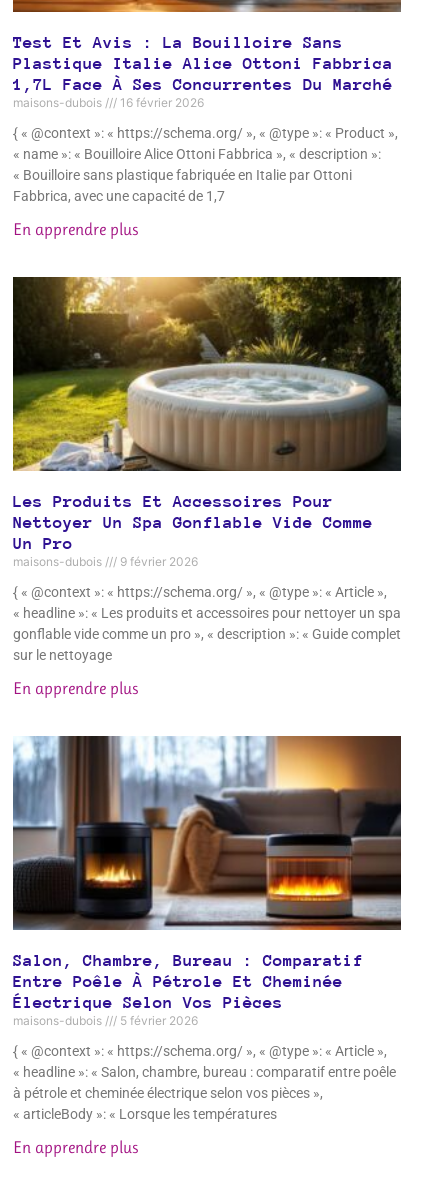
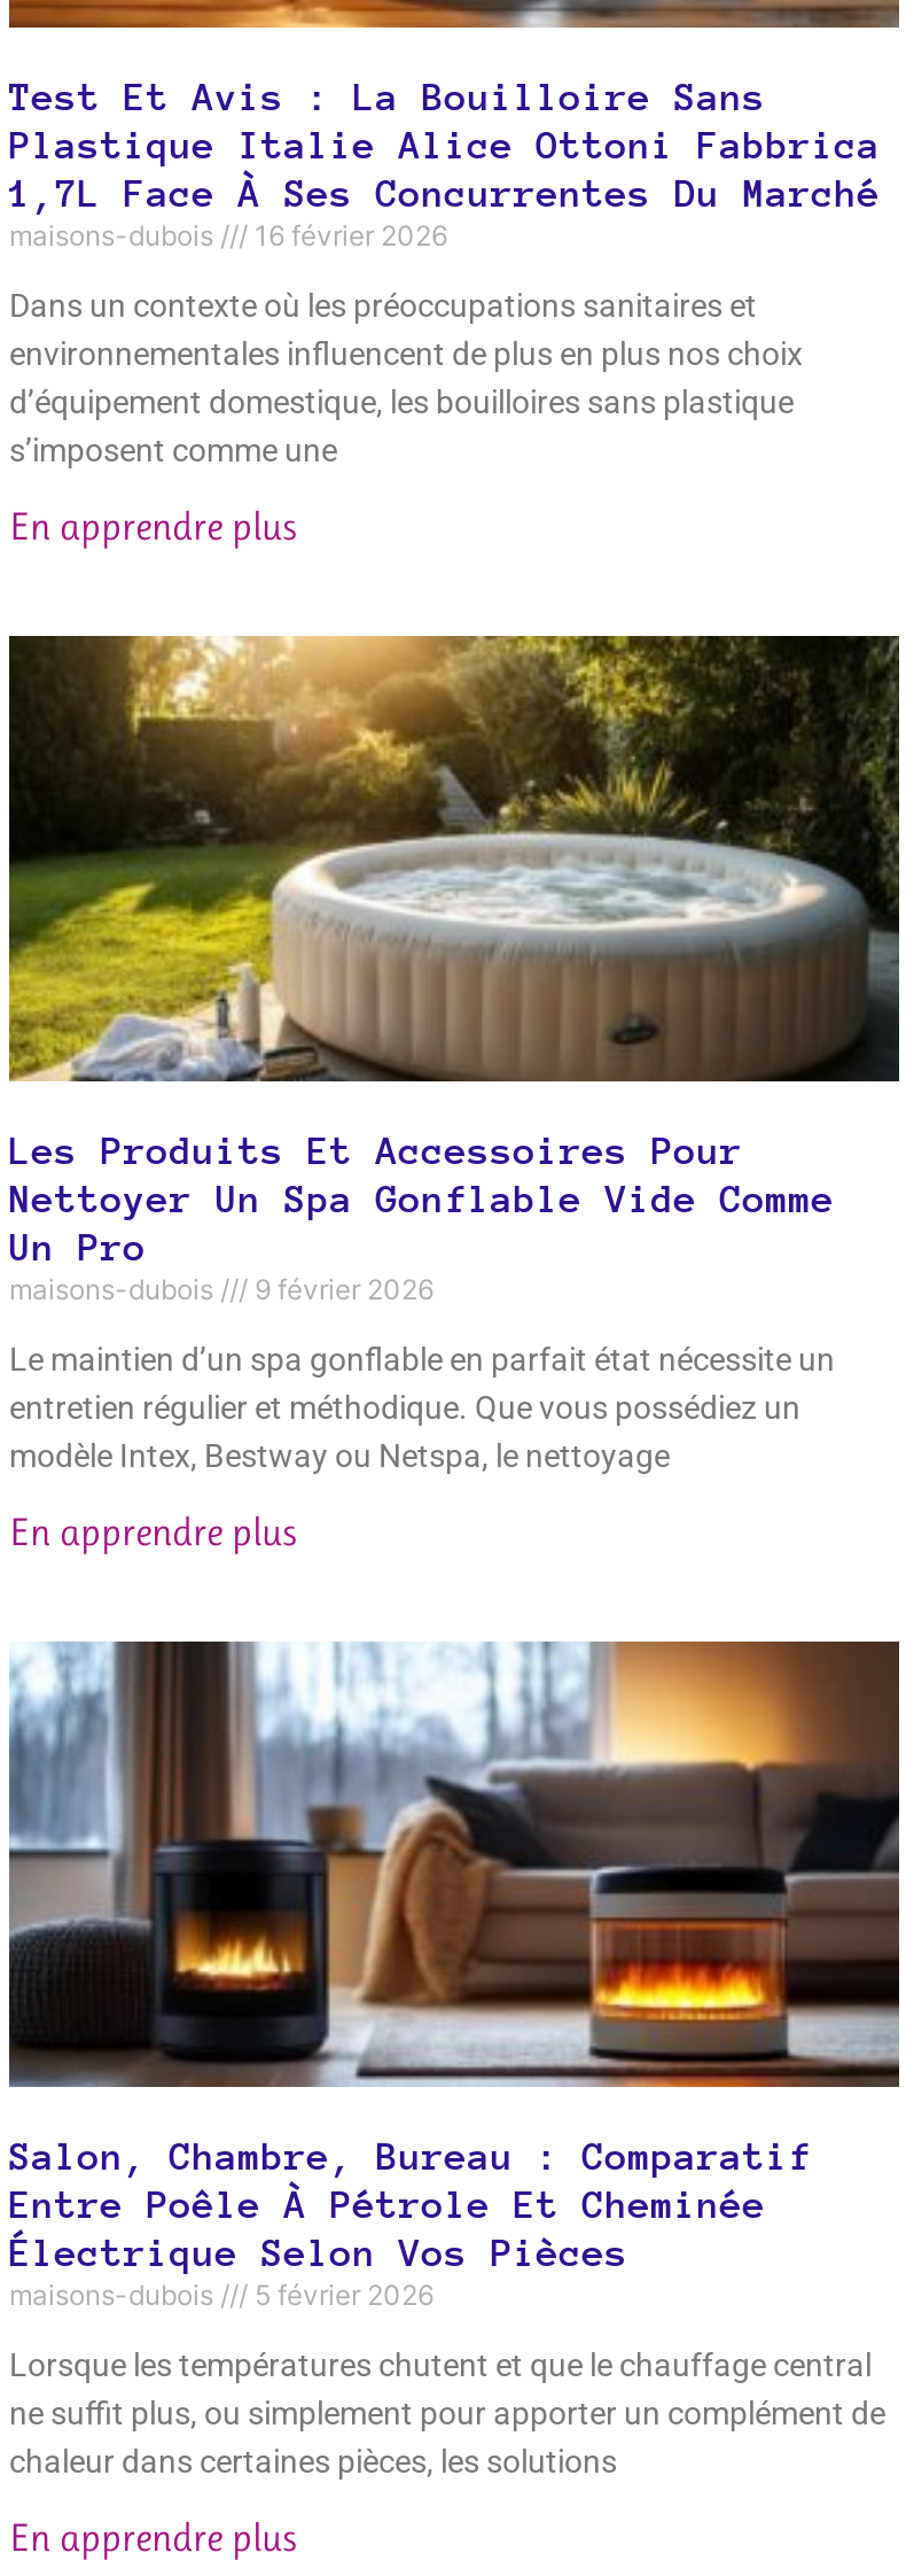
- { « @context »: « https://schema.org/ », « @type »: « Product »,
- « name »: « Bouilloire Alice Ottoni Fabbrica », « description »:
- « Bouilloire sans plastique fabriquée en Italie par Ottoni
- Fabbrica, avec une capacité de 1,7
+ Dans un contexte où les préoccupations sanitaires et
+ environnementales influencent de plus en plus nos choix
+ d’équipement domestique, les bouilloires sans plastique
+ s’imposent comme une

- { « @context »: « https://schema.org/ », « @type »: « Article »,
- « headline »: « Les produits et accessoires pour nettoyer un spa
- gonflable vide comme un pro », « description »: « Guide complet
- sur le nettoyage
+ Le maintien d’un spa gonflable en parfait état nécessite un
+ entretien régulier et méthodique. Que vous possédiez un
+ modèle Intex, Bestway ou Netspa, le nettoyage

- { « @context »: « https://schema.org/ », « @type »: « Article »,
- « headline »: « Salon, chambre, bureau : comparatif entre poêle
- à pétrole et cheminée électrique selon vos pièces »,
- « articleBody »: « Lorsque les températures
+ Lorsque les températures chutent et que le chauffage central
+ ne suffit plus, ou simplement pour apporter un complément de
+ chaleur dans certaines pièces, les solutions
